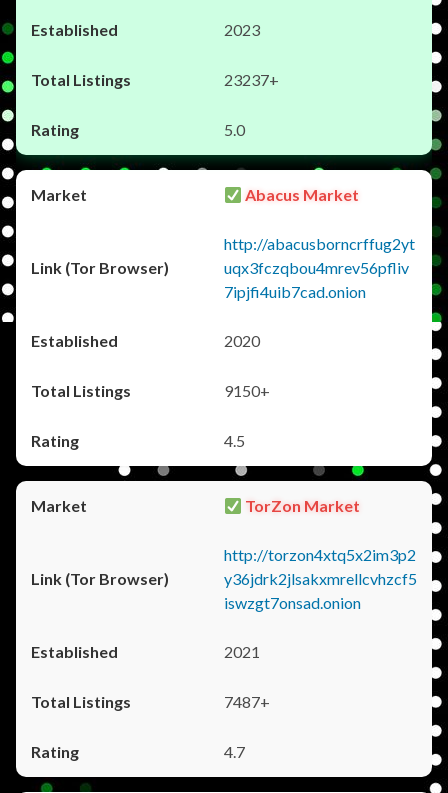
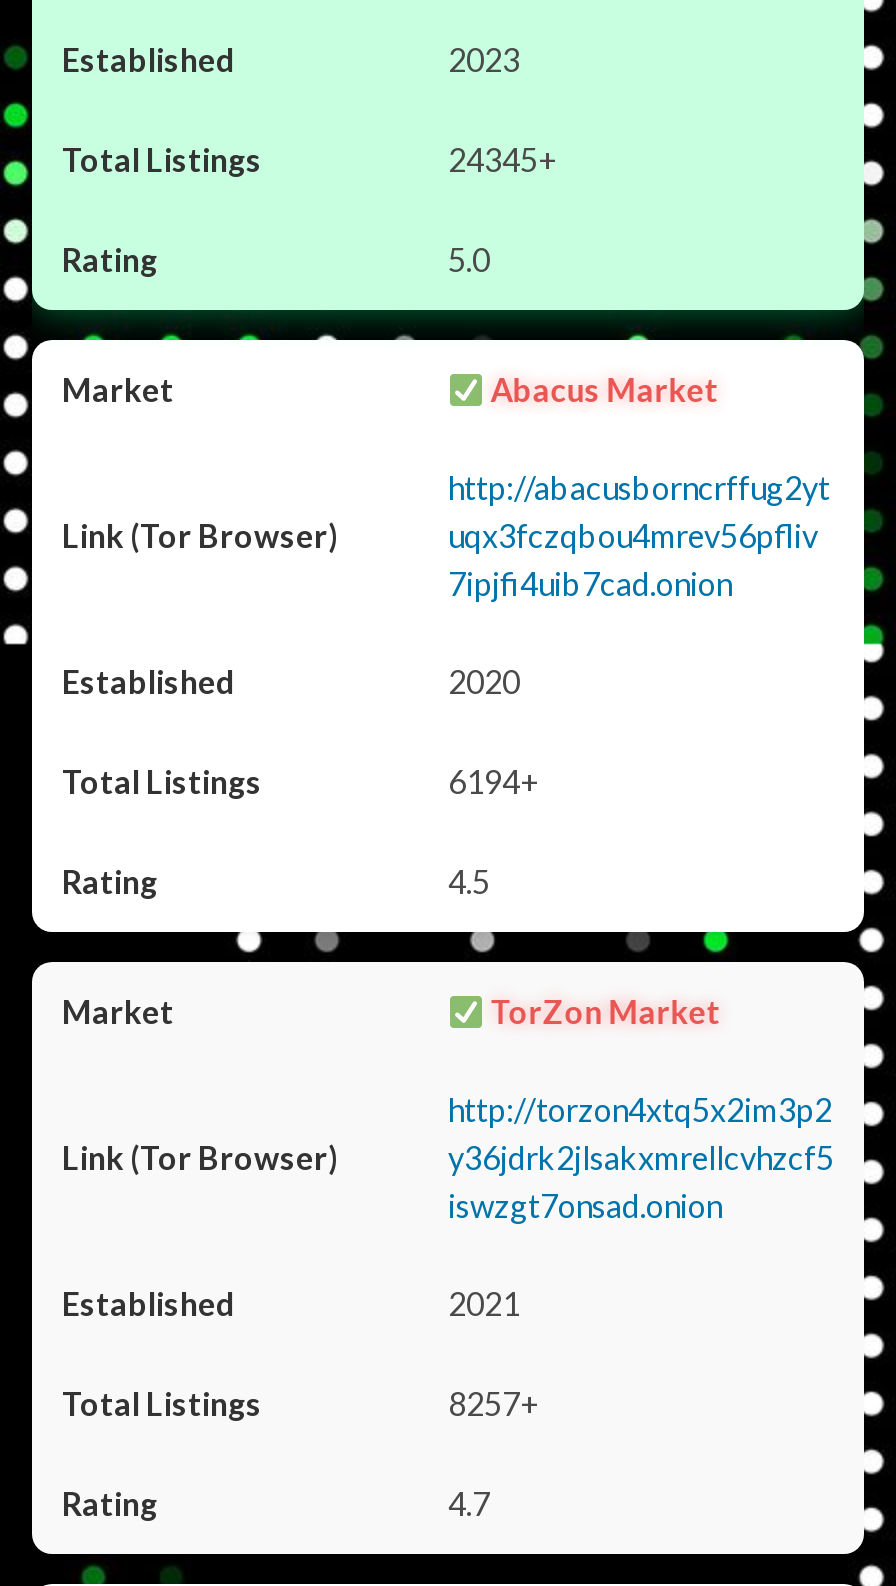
- 23237+
+ 24345+

- 9150+
+ 6194+

- 7487+
+ 8257+
